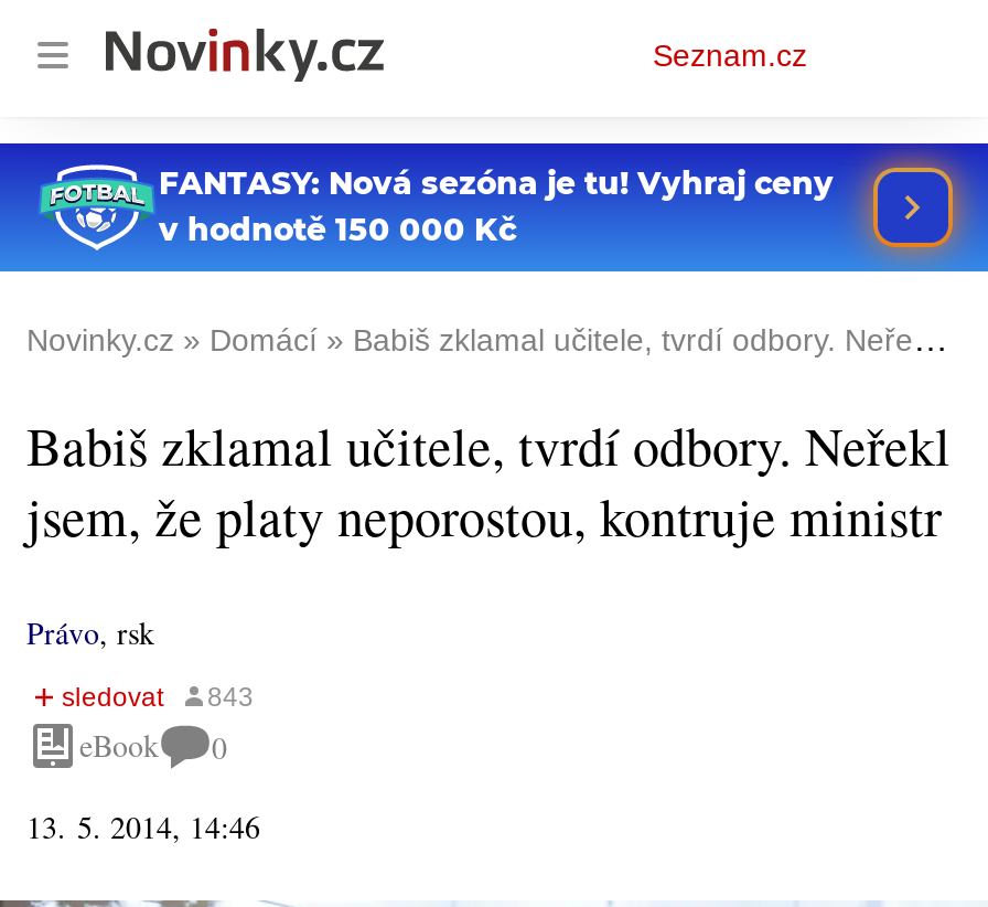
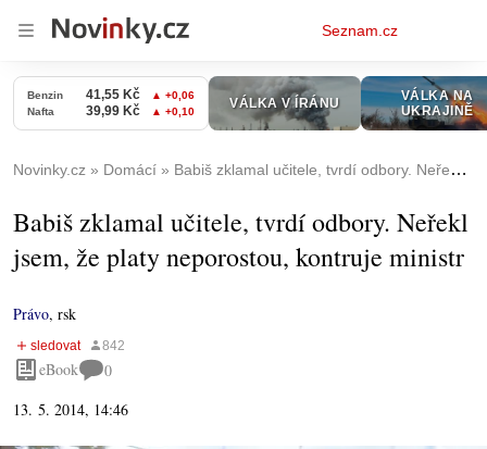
- [image]
+ [image]
